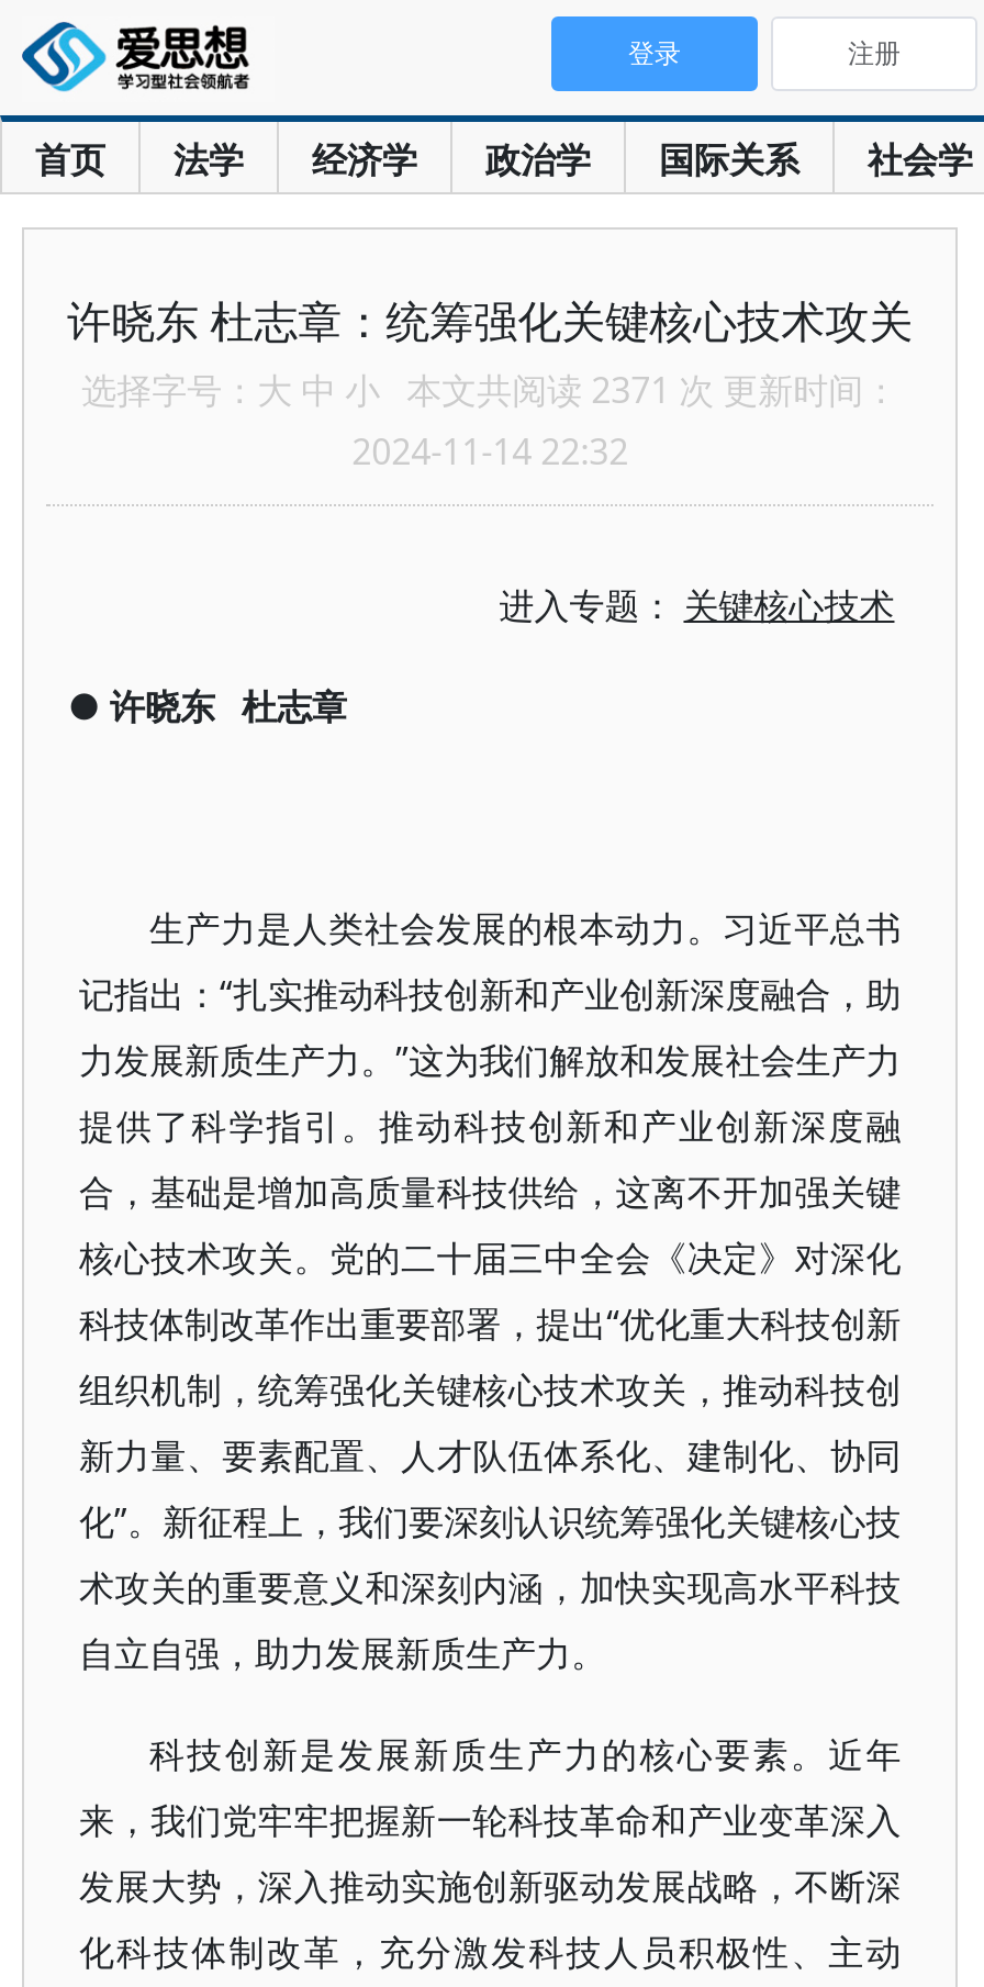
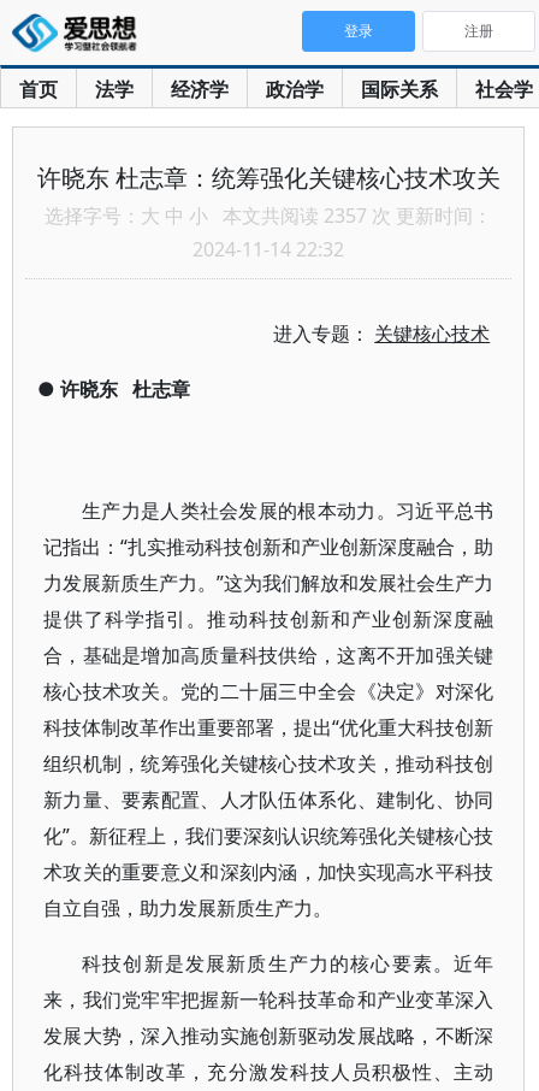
- 选择字号：大 中 小本文共阅读 2371 次 更新时间：
+ 选择字号：大 中 小本文共阅读 2357 次 更新时间：
